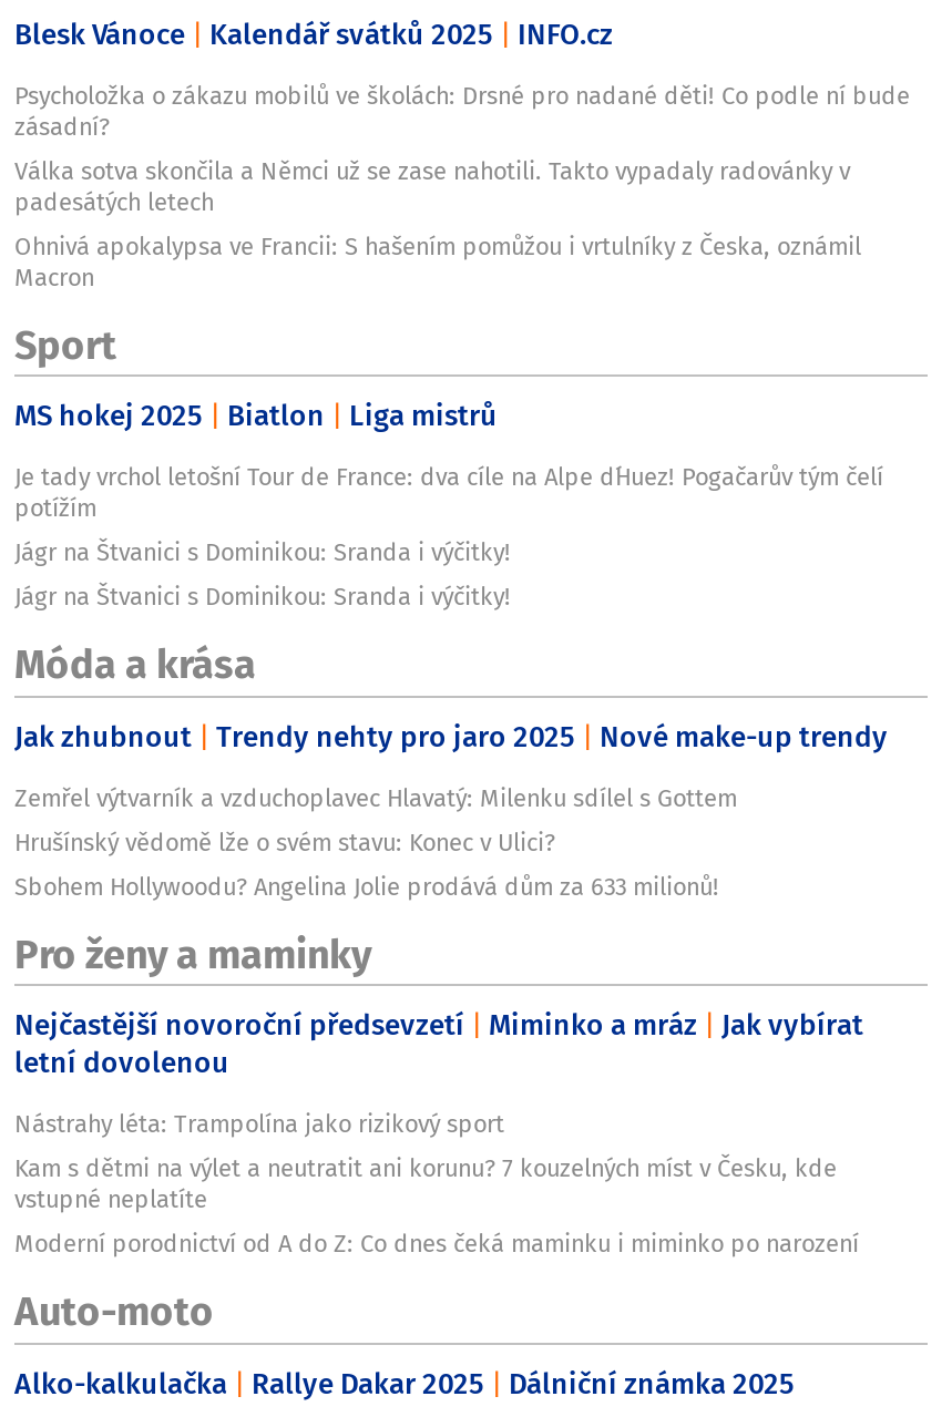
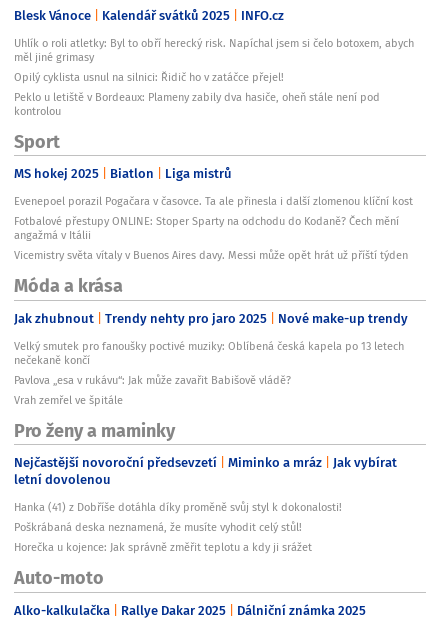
- Psycholožka o zákazu mobilů ve školách: Drsné pro nadané děti! Co podle ní bude
- zásadní?
- Válka sotva skončila a Němci už se zase nahotili. Takto vypadaly radovánky v
- padesátých letech
- Ohnivá apokalypsa ve Francii: S hašením pomůžou i vrtulníky z Česka, oznámil
- Macron
+ Uhlík o roli atletky: Byl to obří herecký risk. Napíchal jsem si čelo botoxem, abych
+ měl jiné grimasy
+ Opilý cyklista usnul na silnici: Řidič ho v zatáčce přejel!
+ Peklo u letiště v Bordeaux: Plameny zabily dva hasiče, oheň stále není pod
+ kontrolou

- Je tady vrchol letošní Tour de France: dva cíle na Alpe d´Huez! Pogačarův tým čelí
- potížím
- Jágr na Štvanici s Dominikou: Sranda i výčitky!
- Jágr na Štvanici s Dominikou: Sranda i výčitky!
+ Evenepoel porazil Pogačara v časovce. Ta ale přinesla i další zlomenou klíční kost
+ Fotbalové přestupy ONLINE: Stoper Sparty na odchodu do Kodaně? Čech mění
+ angažmá v Itálii
+ Vicemistry světa vítaly v Buenos Aires davy. Messi může opět hrát už příští týden

- Zemřel výtvarník a vzduchoplavec Hlavatý: Milenku sdílel s Gottem
- Hrušínský vědomě lže o svém stavu: Konec v Ulici?
- Sbohem Hollywoodu? Angelina Jolie prodává dům za 633 milionů!
+ Velký smutek pro fanoušky poctivé muziky: Oblíbená česká kapela po 13 letech
+ nečekaně končí
+ Pavlova „esa v rukávu“: Jak může zavařit Babišově vládě?
+ Vrah zemřel ve špitále

- Nástrahy léta: Trampolína jako rizikový sport
- Kam s dětmi na výlet a neutratit ani korunu? 7 kouzelných míst v Česku, kde
- vstupné neplatíte
- Moderní porodnictví od A do Z: Co dnes čeká maminku i miminko po narození
+ Hanka (41) z Dobříše dotáhla díky proměně svůj styl k dokonalosti!
+ Poškrábaná deska neznamená, že musíte vyhodit celý stůl!
+ Horečka u kojence: Jak správně změřit teplotu a kdy ji srážet
